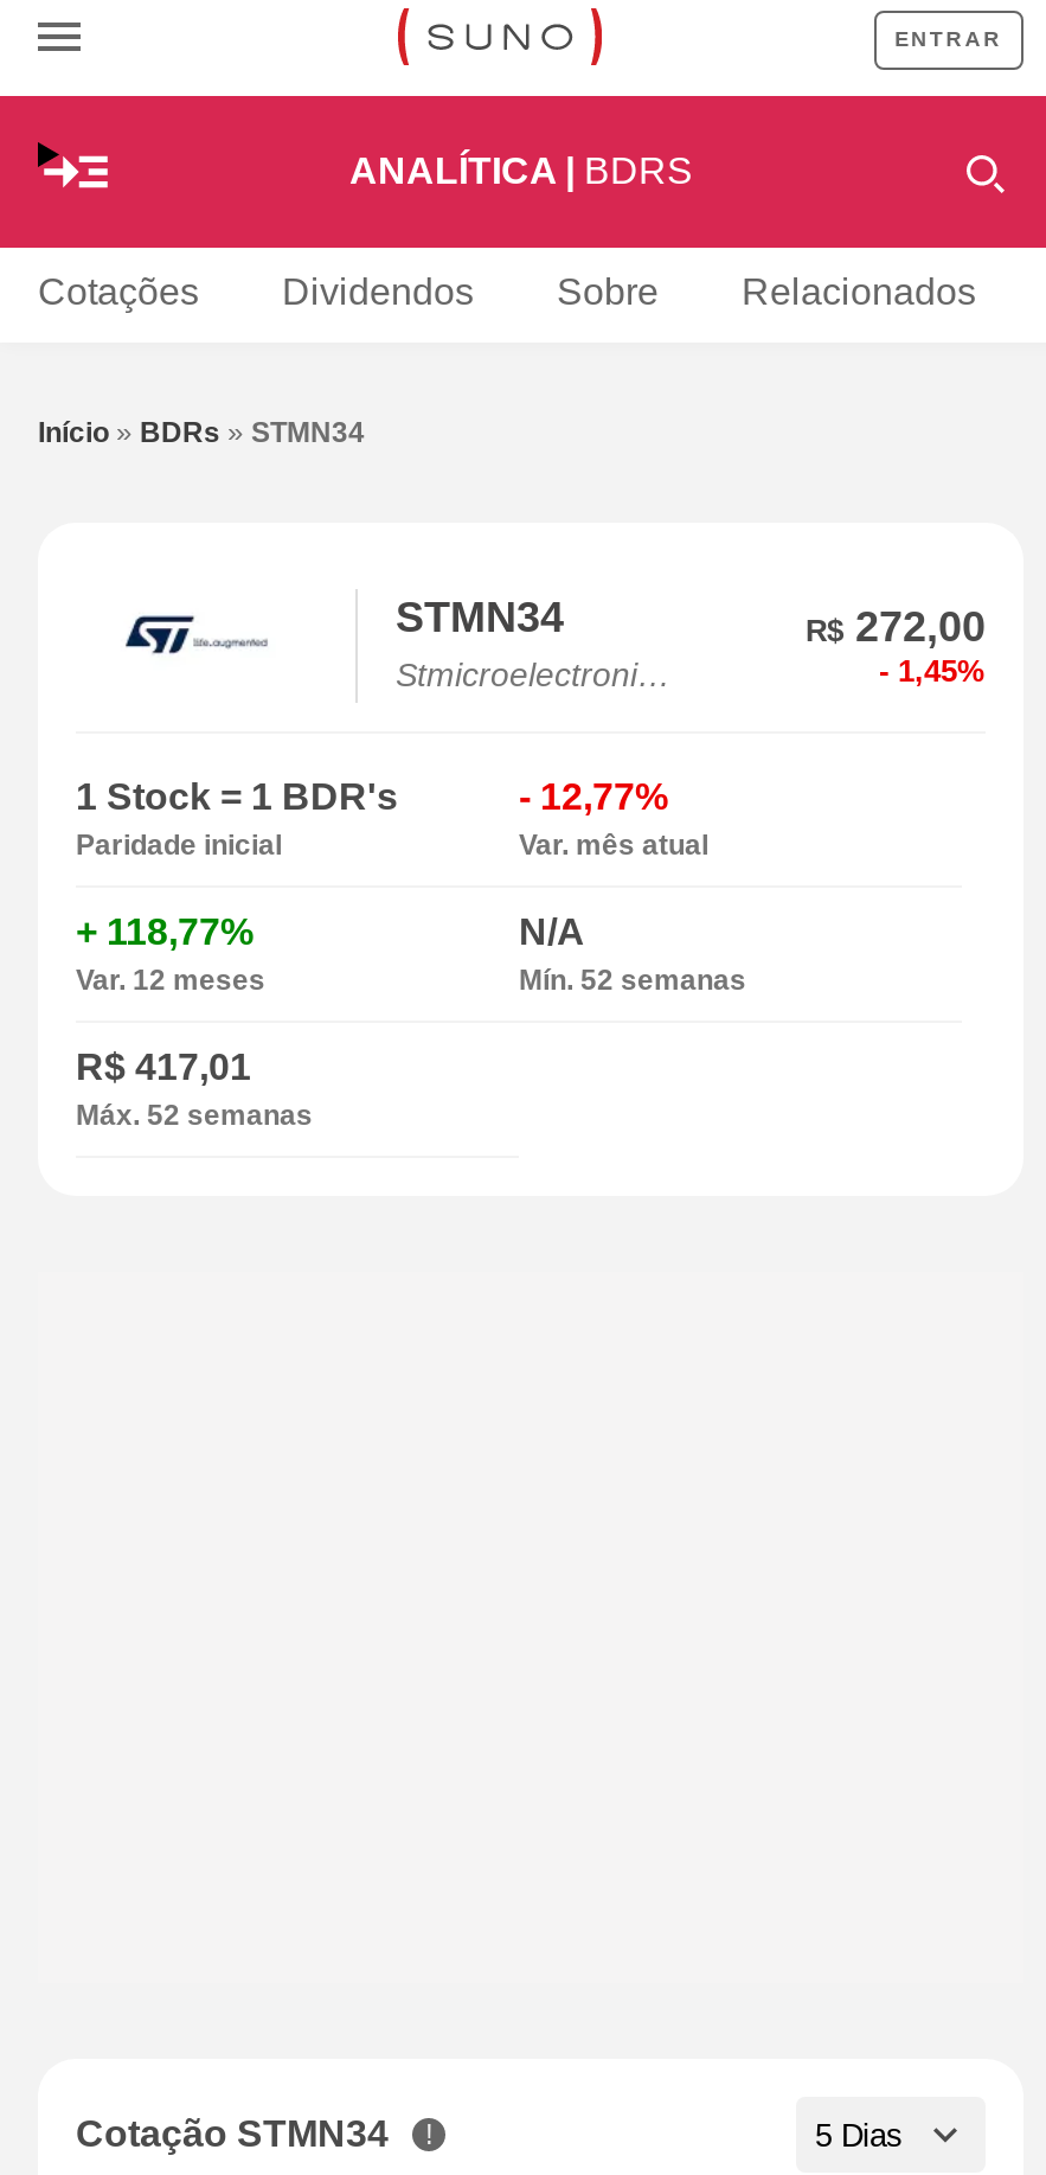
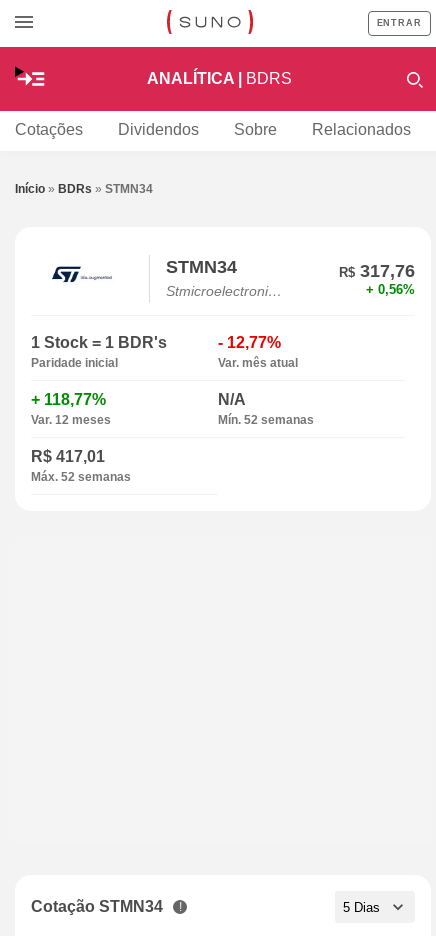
- R$272,00
- - 1,45%
+ R$317,76
+ + 0,56%
